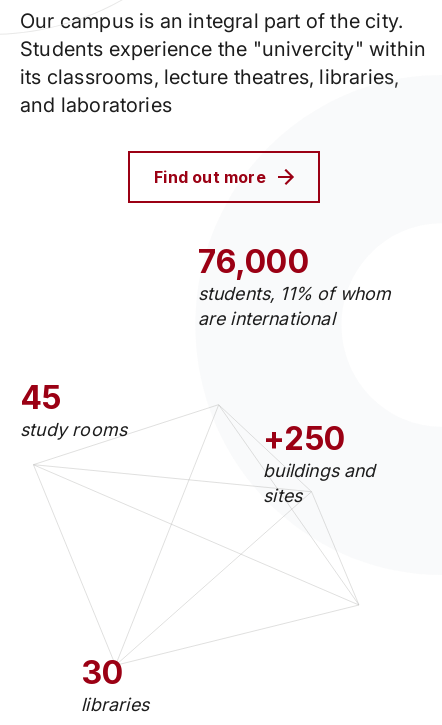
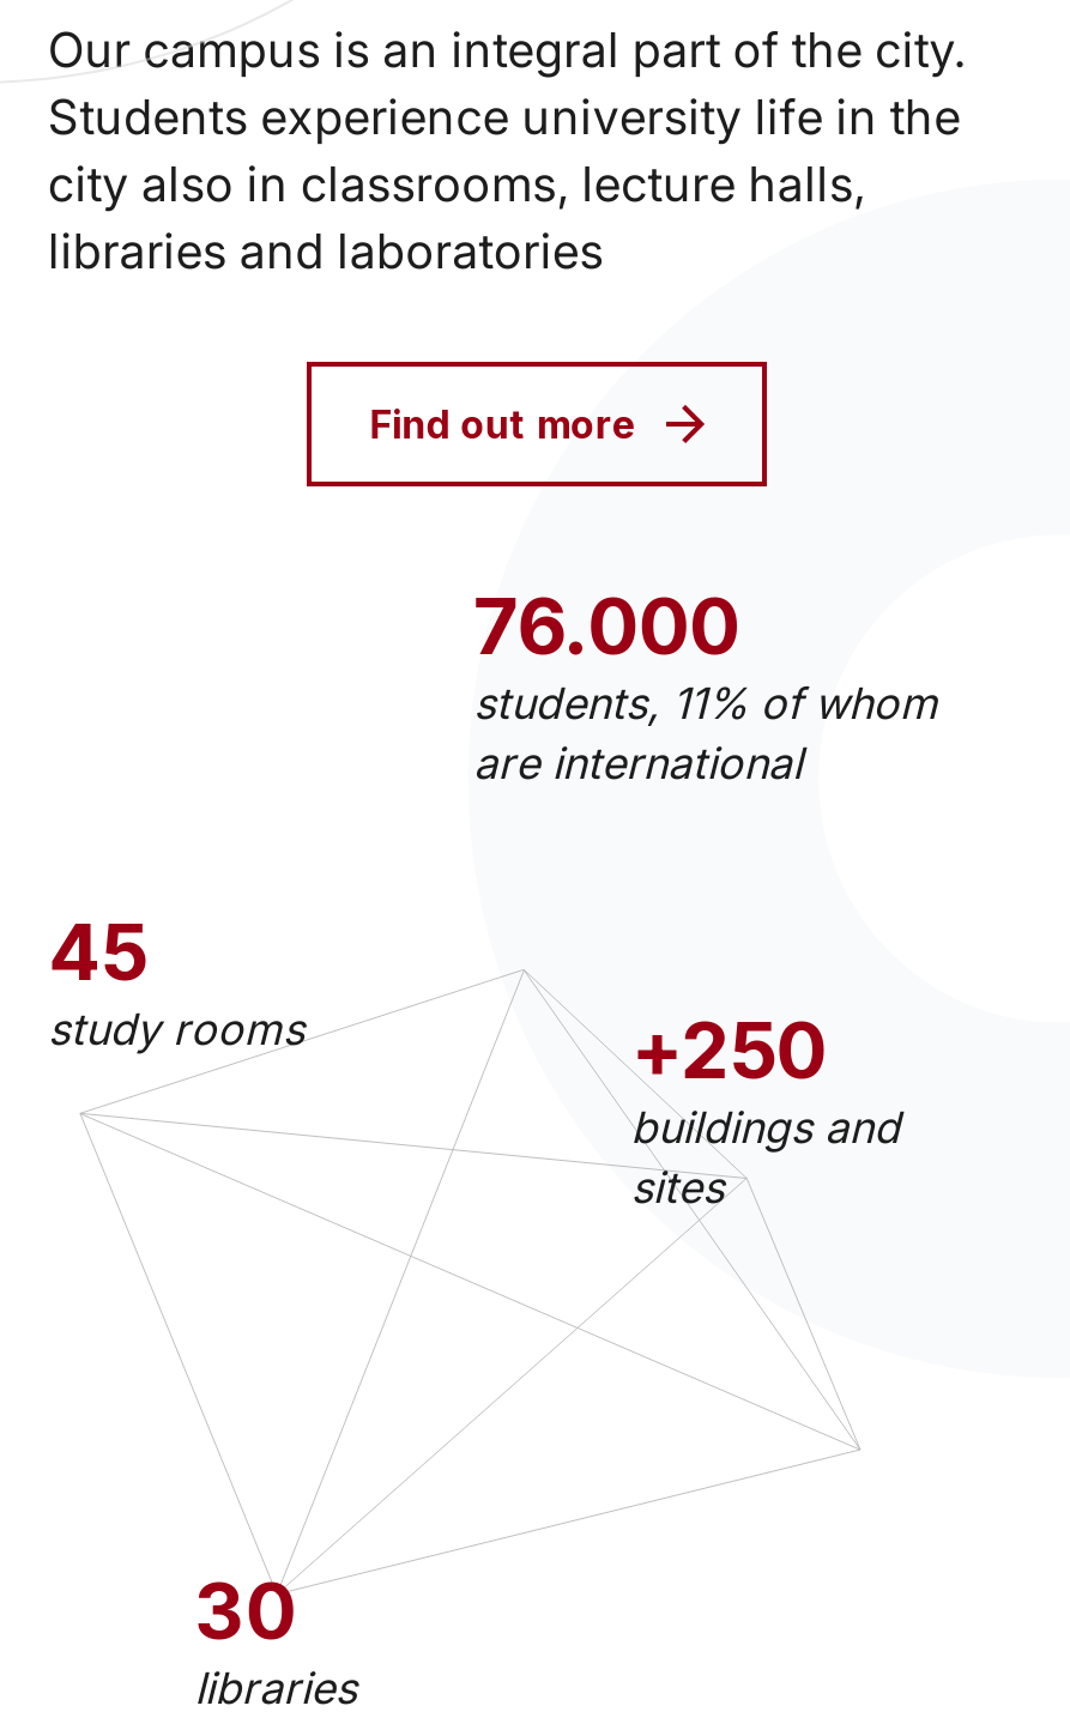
- Students experience the "univercity" within
- its classrooms, lecture theatres, libraries,
- and laboratories
+ Students experience university life in the
+ city also in classrooms, lecture halls,
+ libraries and laboratories

- 76,000
+ 76.000
